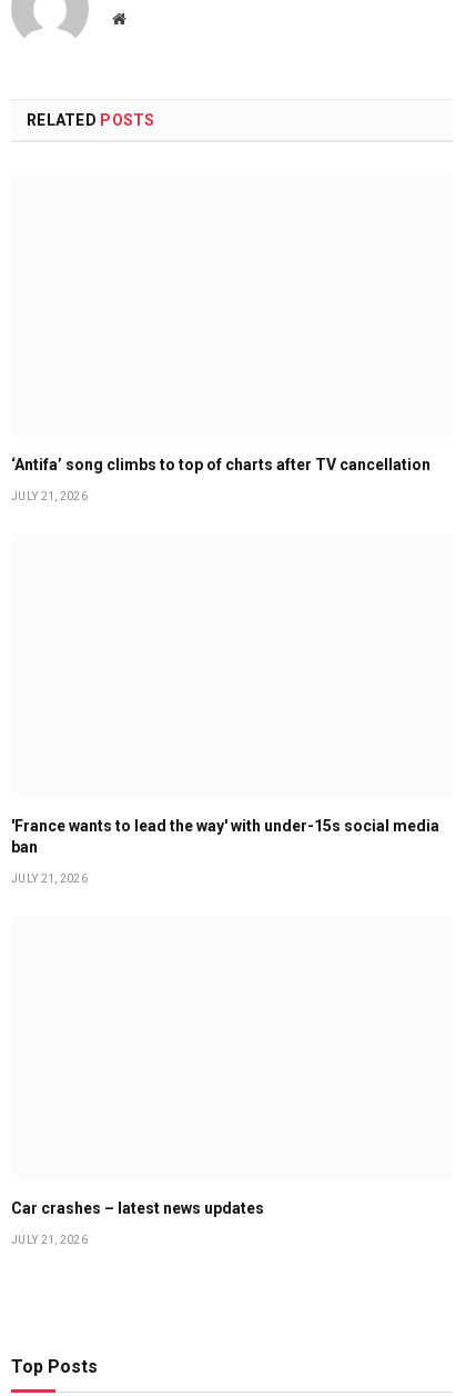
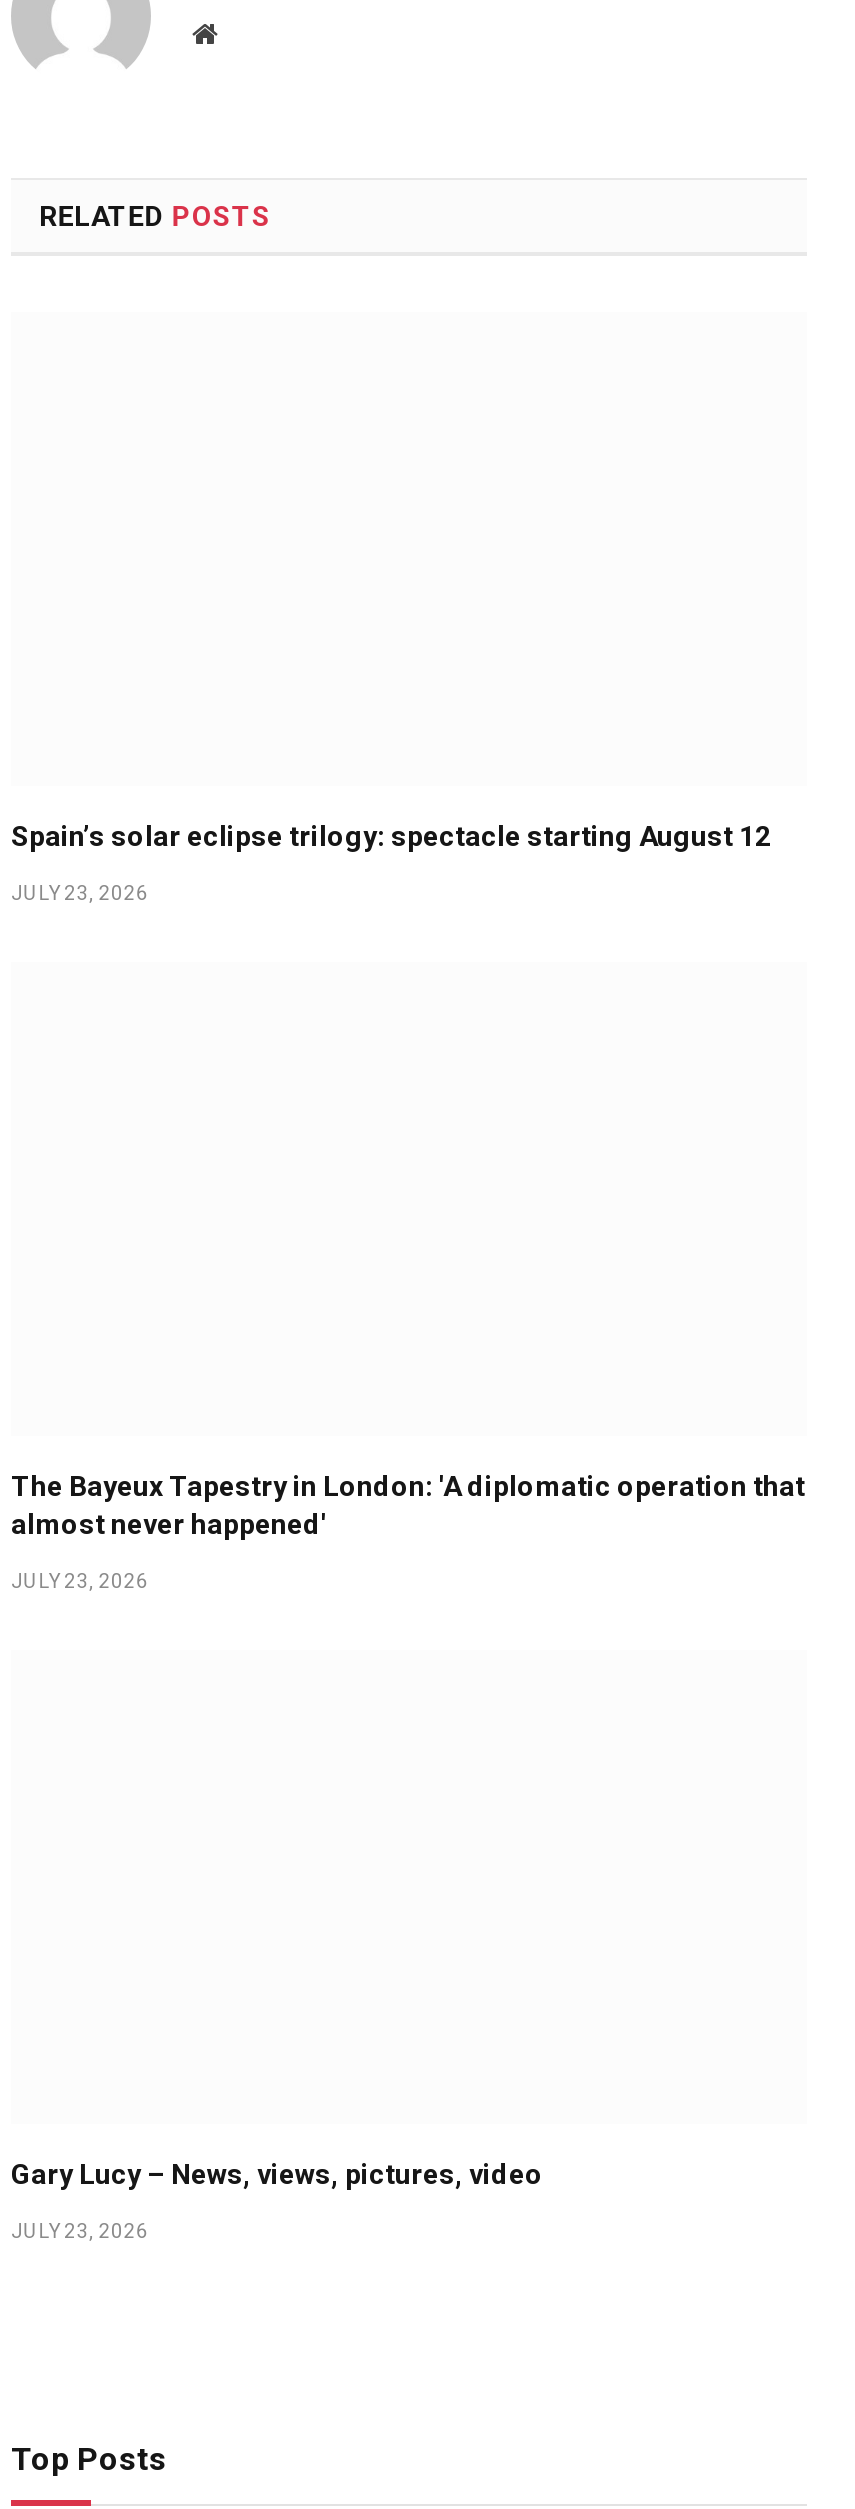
- ‘Antifa’ song climbs to top of charts after TV cancellation
+ Spain’s solar eclipse trilogy: spectacle starting August 12

- JULY 21, 2026
+ JULY 23, 2026

- 'France wants to lead the way' with under-15s social media
- ban
+ The Bayeux Tapestry in London: 'A diplomatic operation that
+ almost never happened'

- JULY 21, 2026
+ JULY 23, 2026

- Car crashes – latest news updates
+ Gary Lucy – News, views, pictures, video

- JULY 21, 2026
+ JULY 23, 2026
